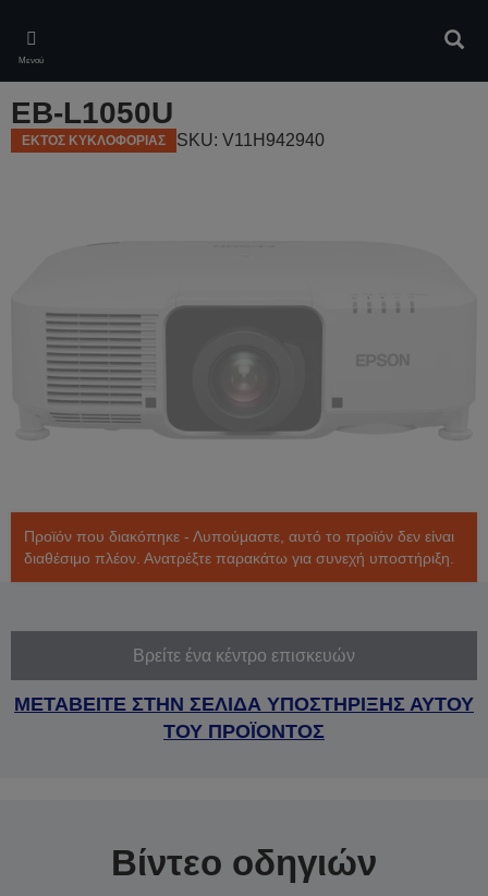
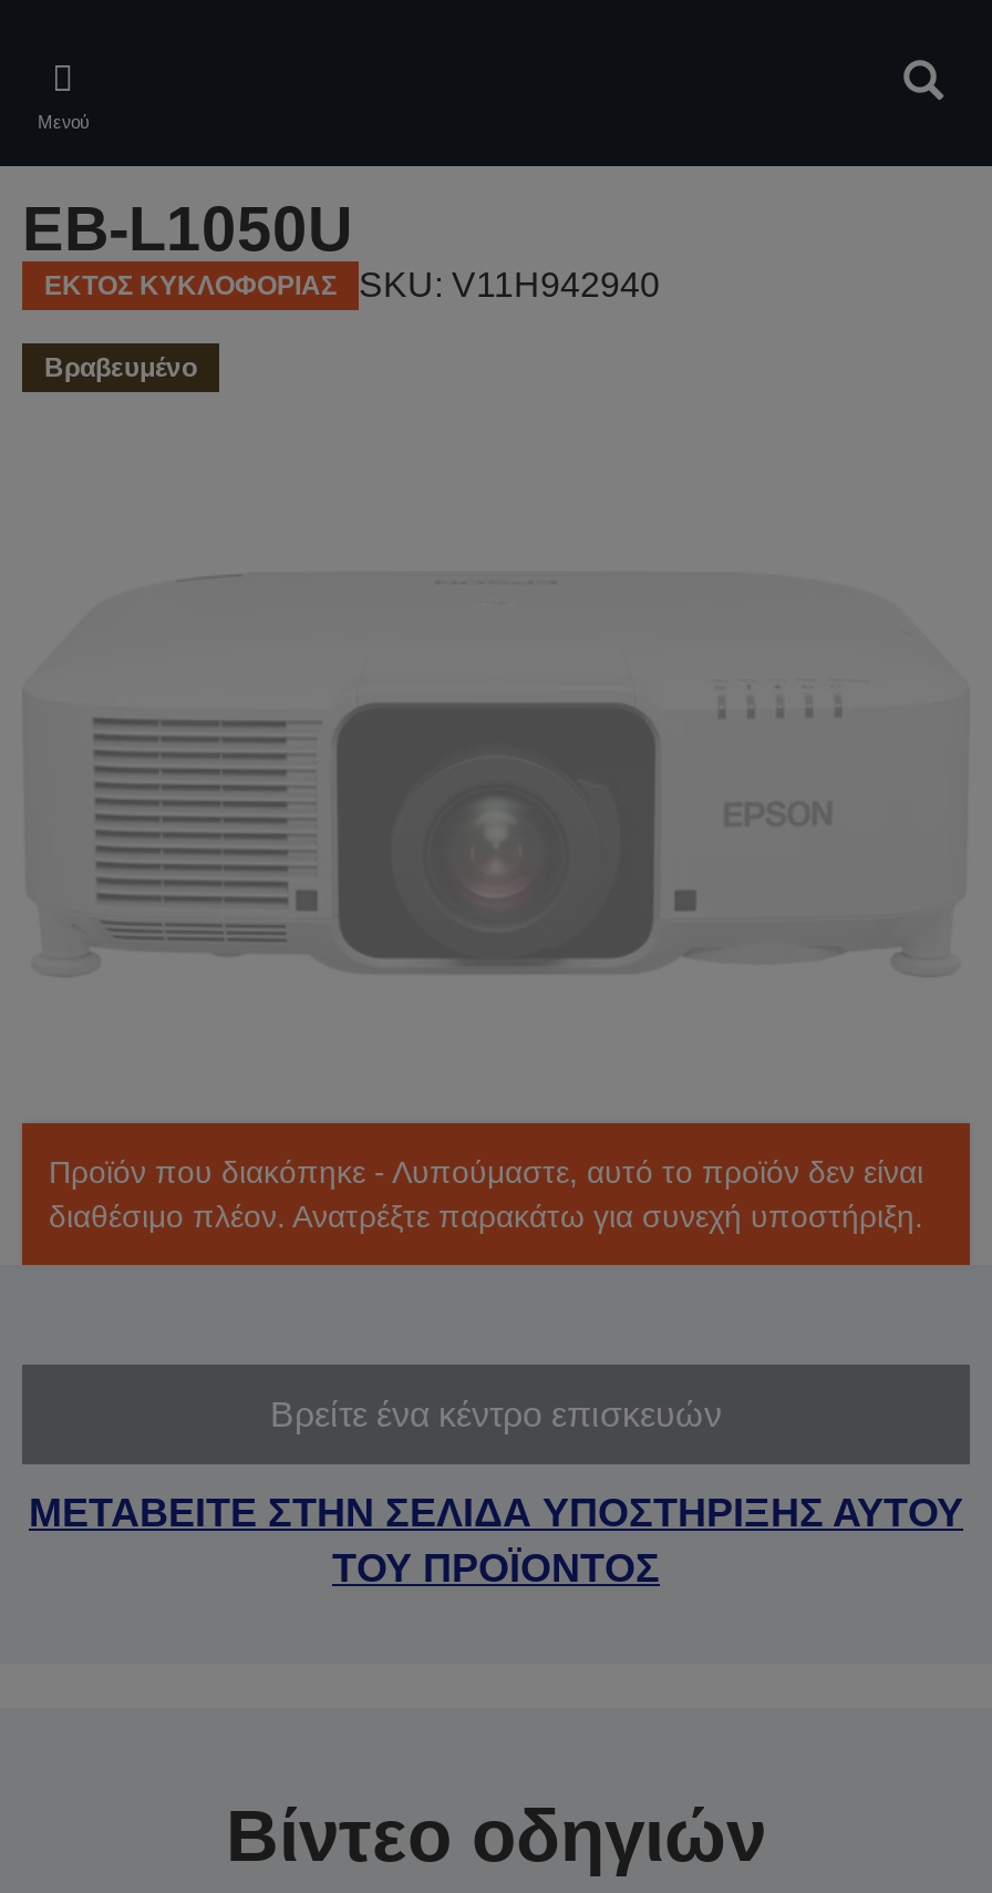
+ Βραβευμένο
